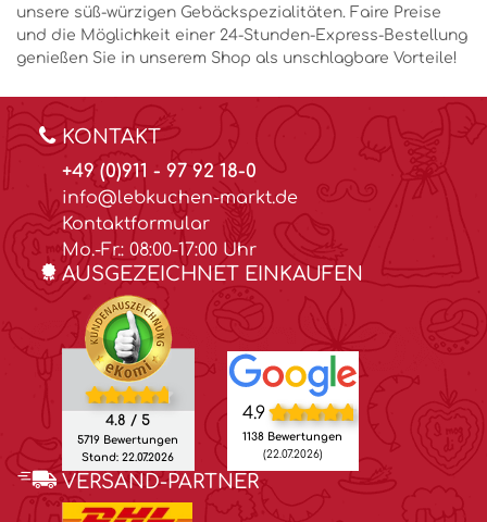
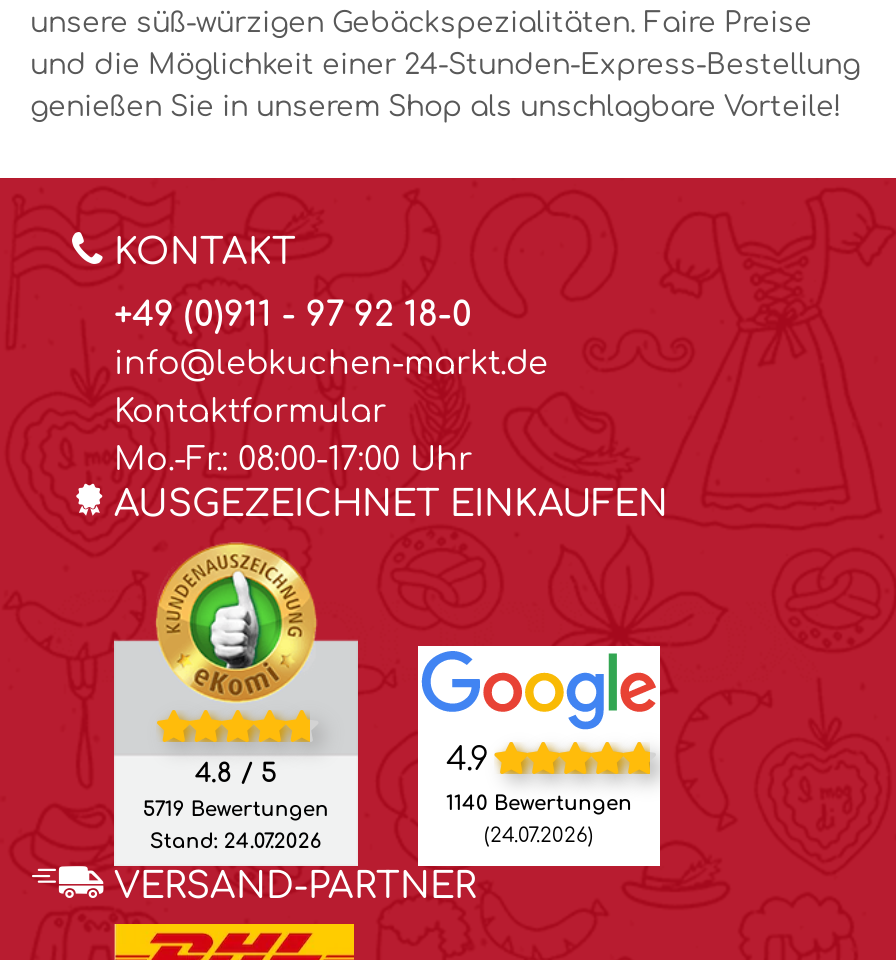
- 1138 Bewertungen
+ 1140 Bewertungen

- Stand: 22.07.2026
+ Stand: 24.07.2026

- (22.07.2026)
+ (24.07.2026)
